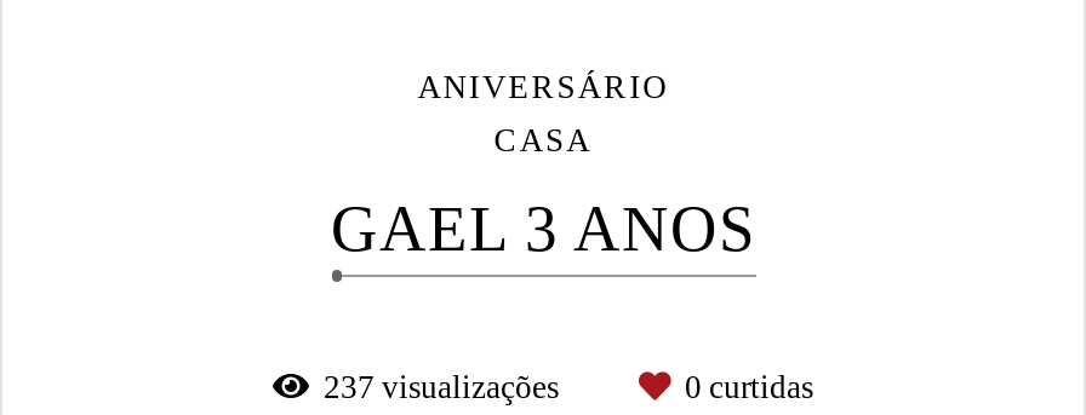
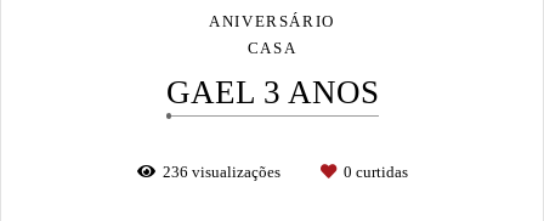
- 237 visualizações
+ 236 visualizações
